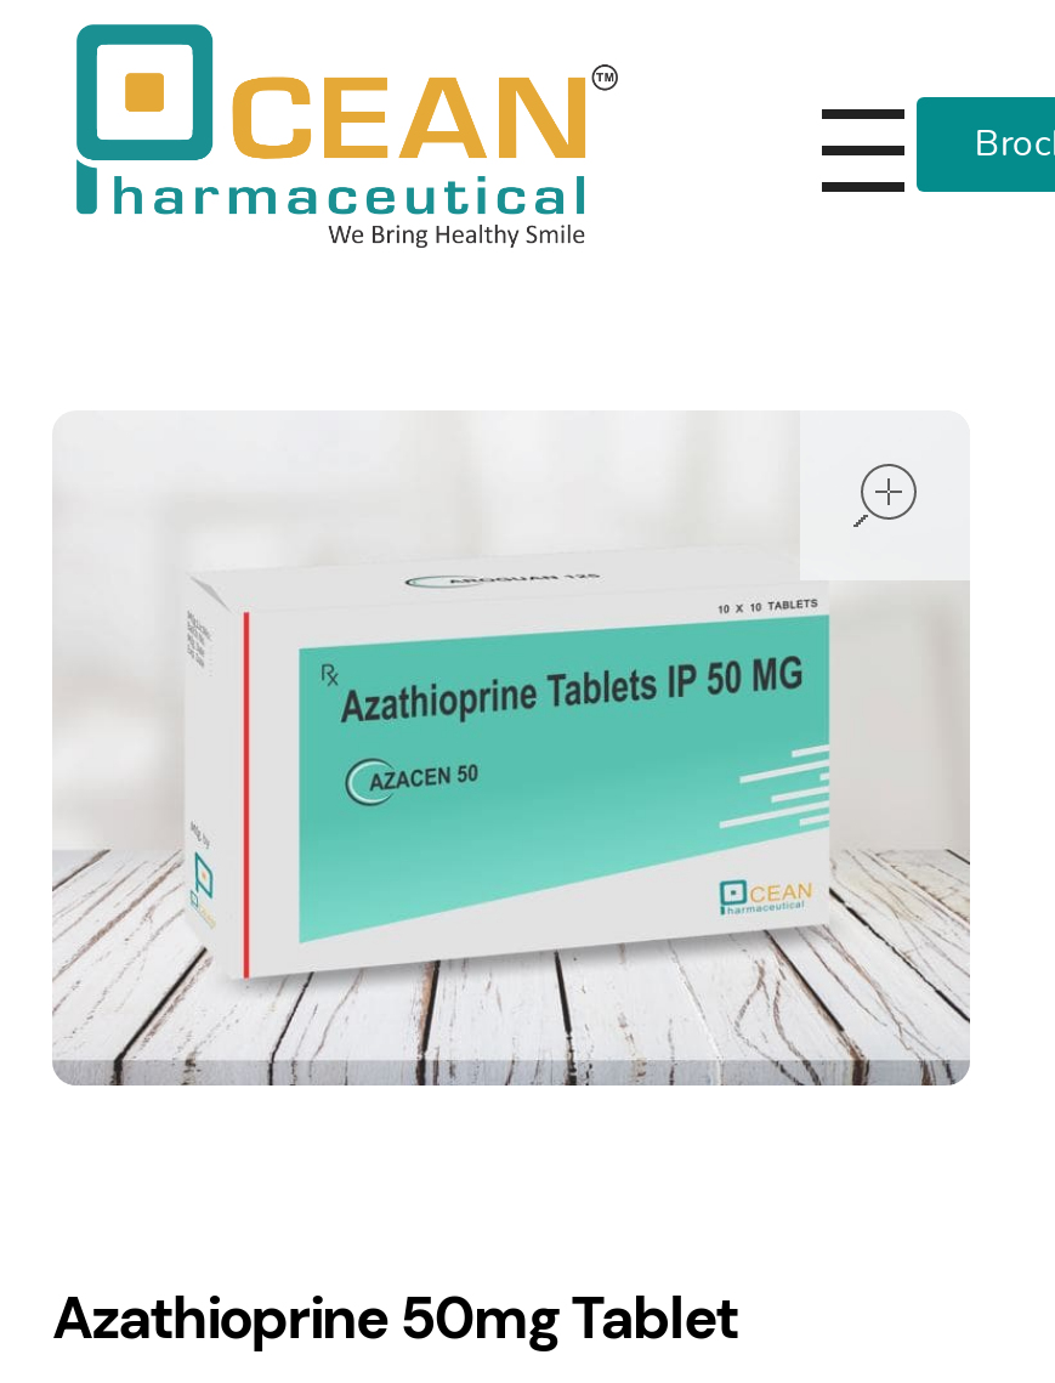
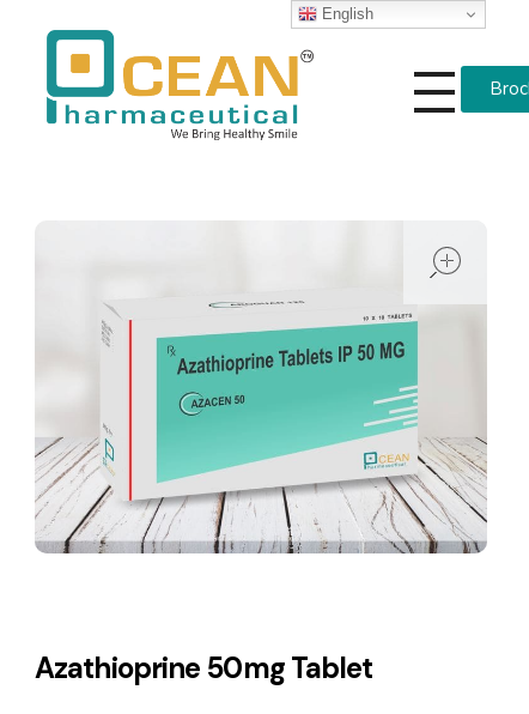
+ English
